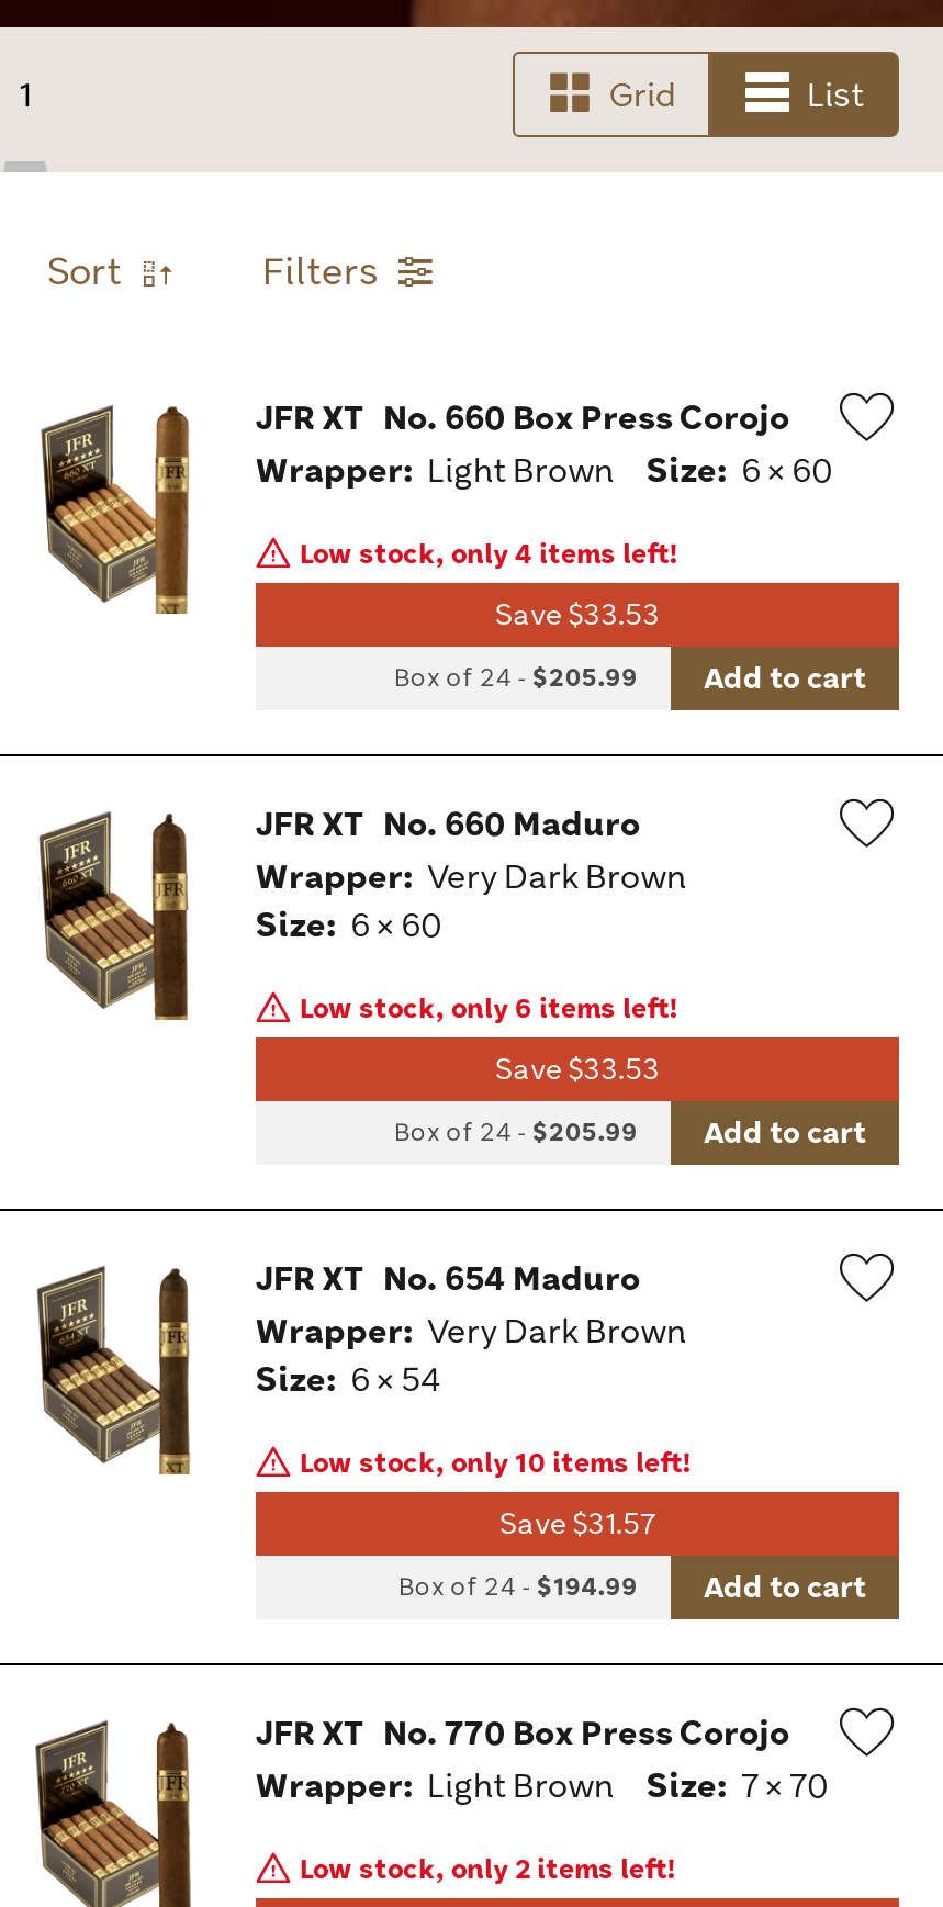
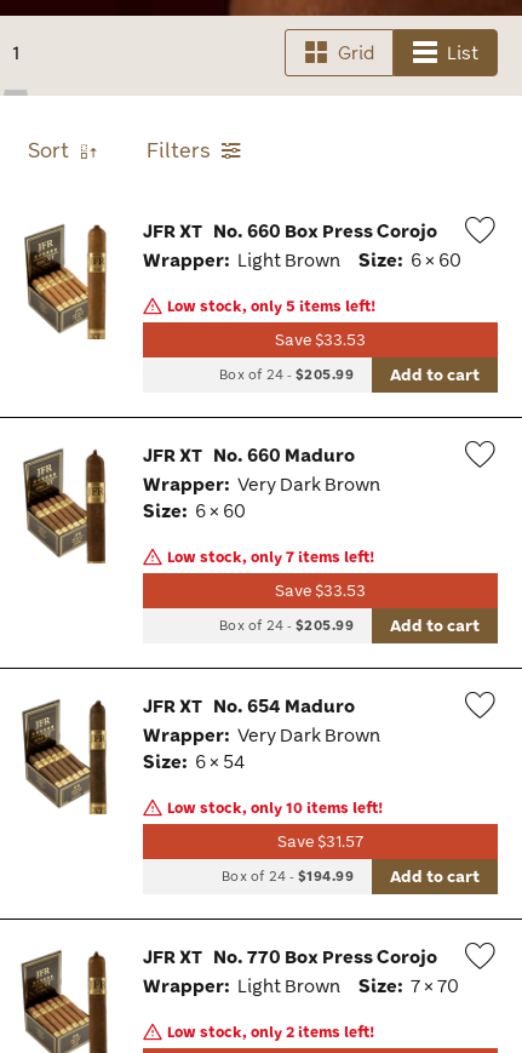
- Low stock, only 4 items left!
+ Low stock, only 5 items left!

- Low stock, only 6 items left!
+ Low stock, only 7 items left!
